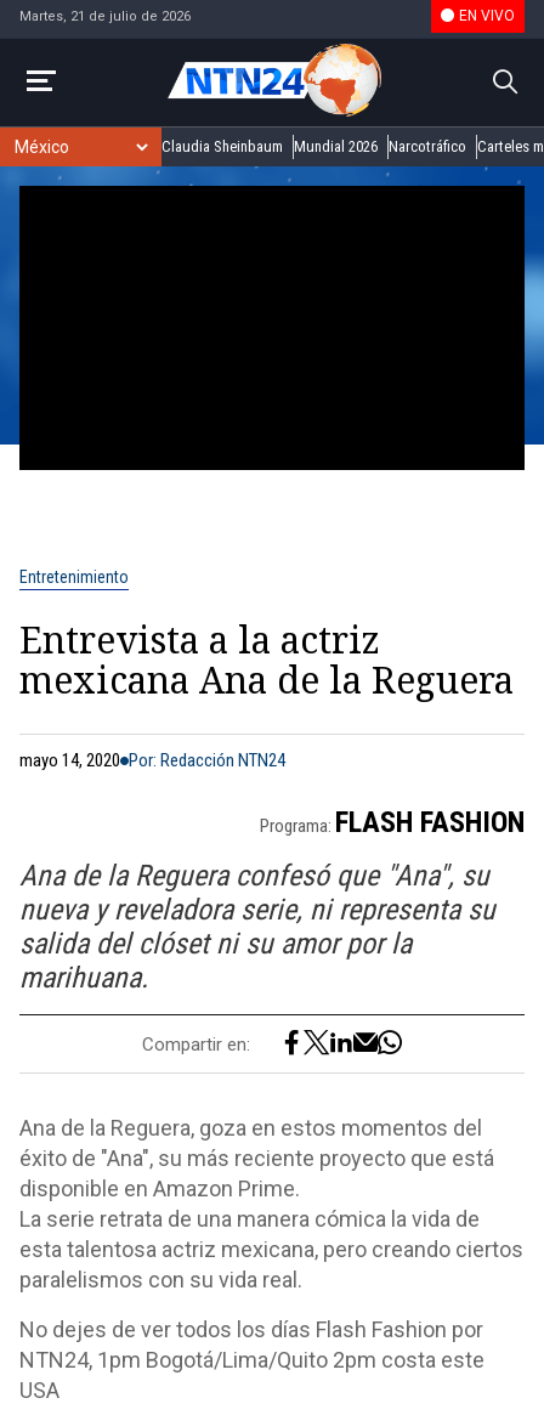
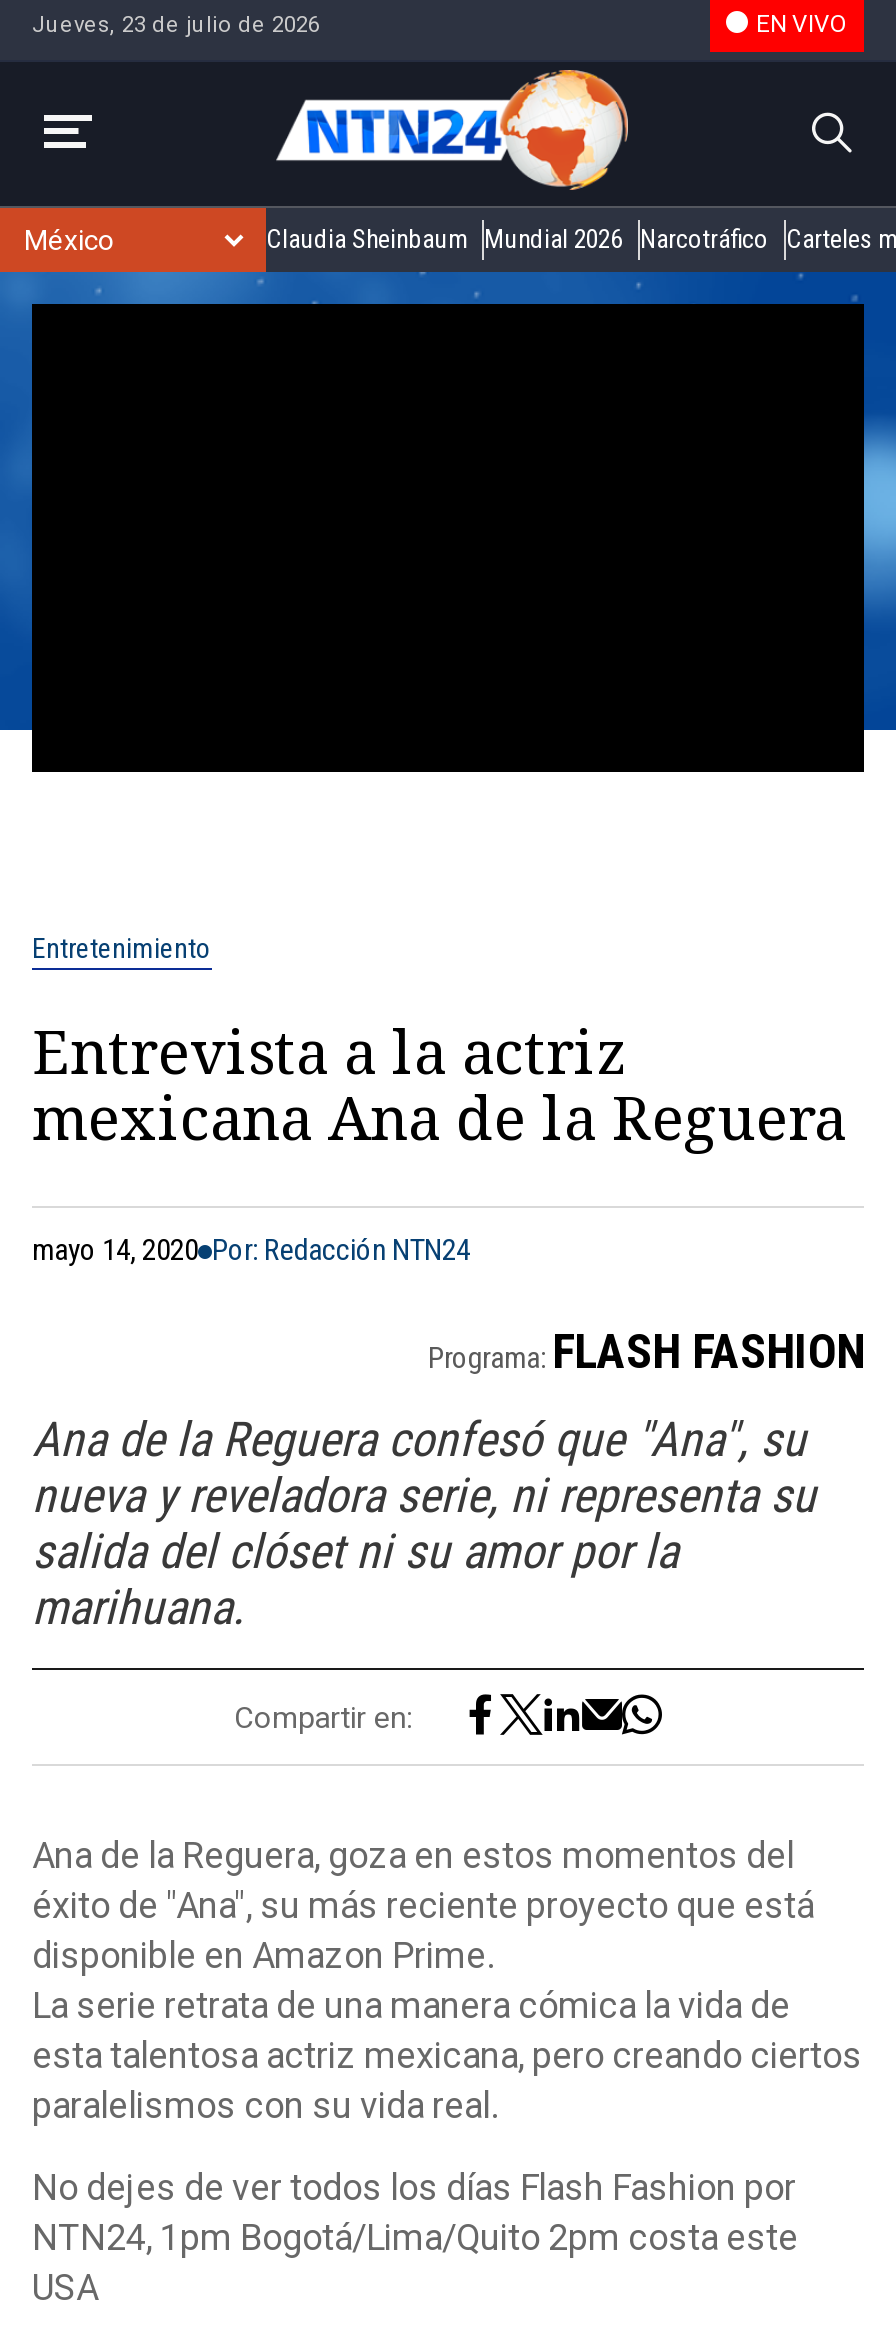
- Martes, 21 de julio de 2026
+ Jueves, 23 de julio de 2026
